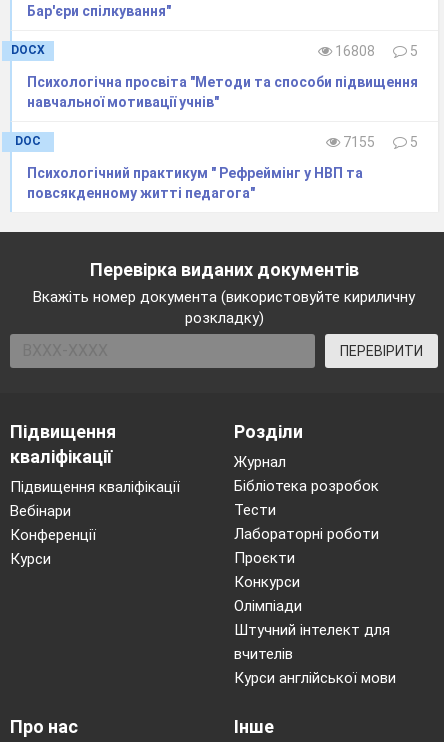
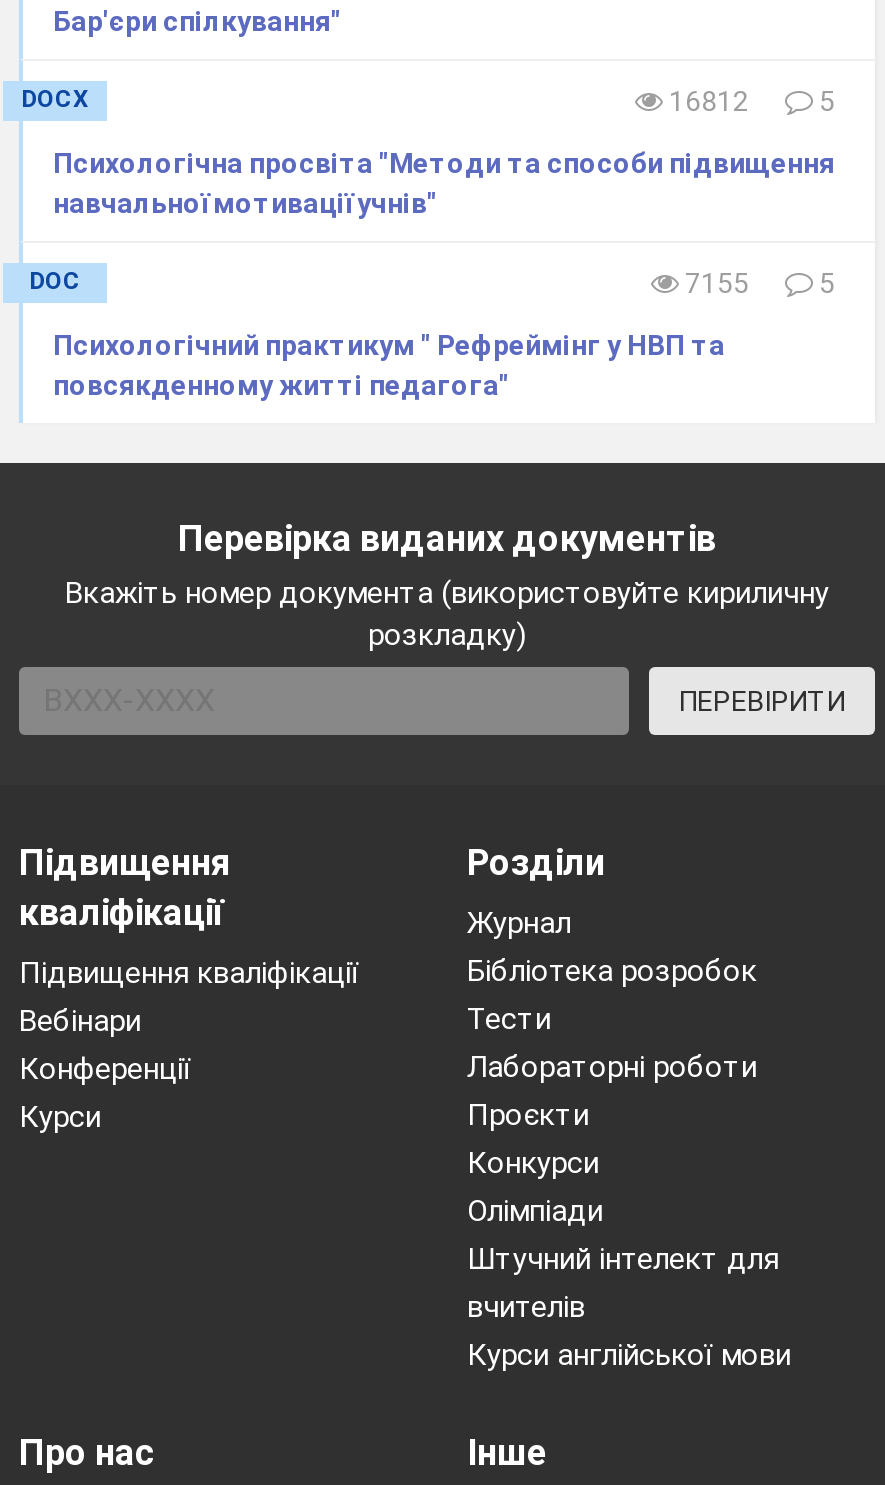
- 16808 5
+ 16812 5
